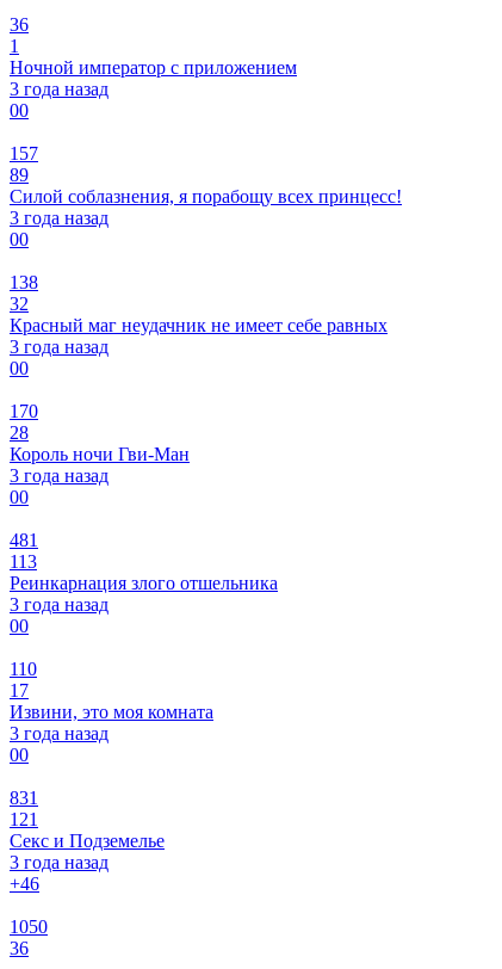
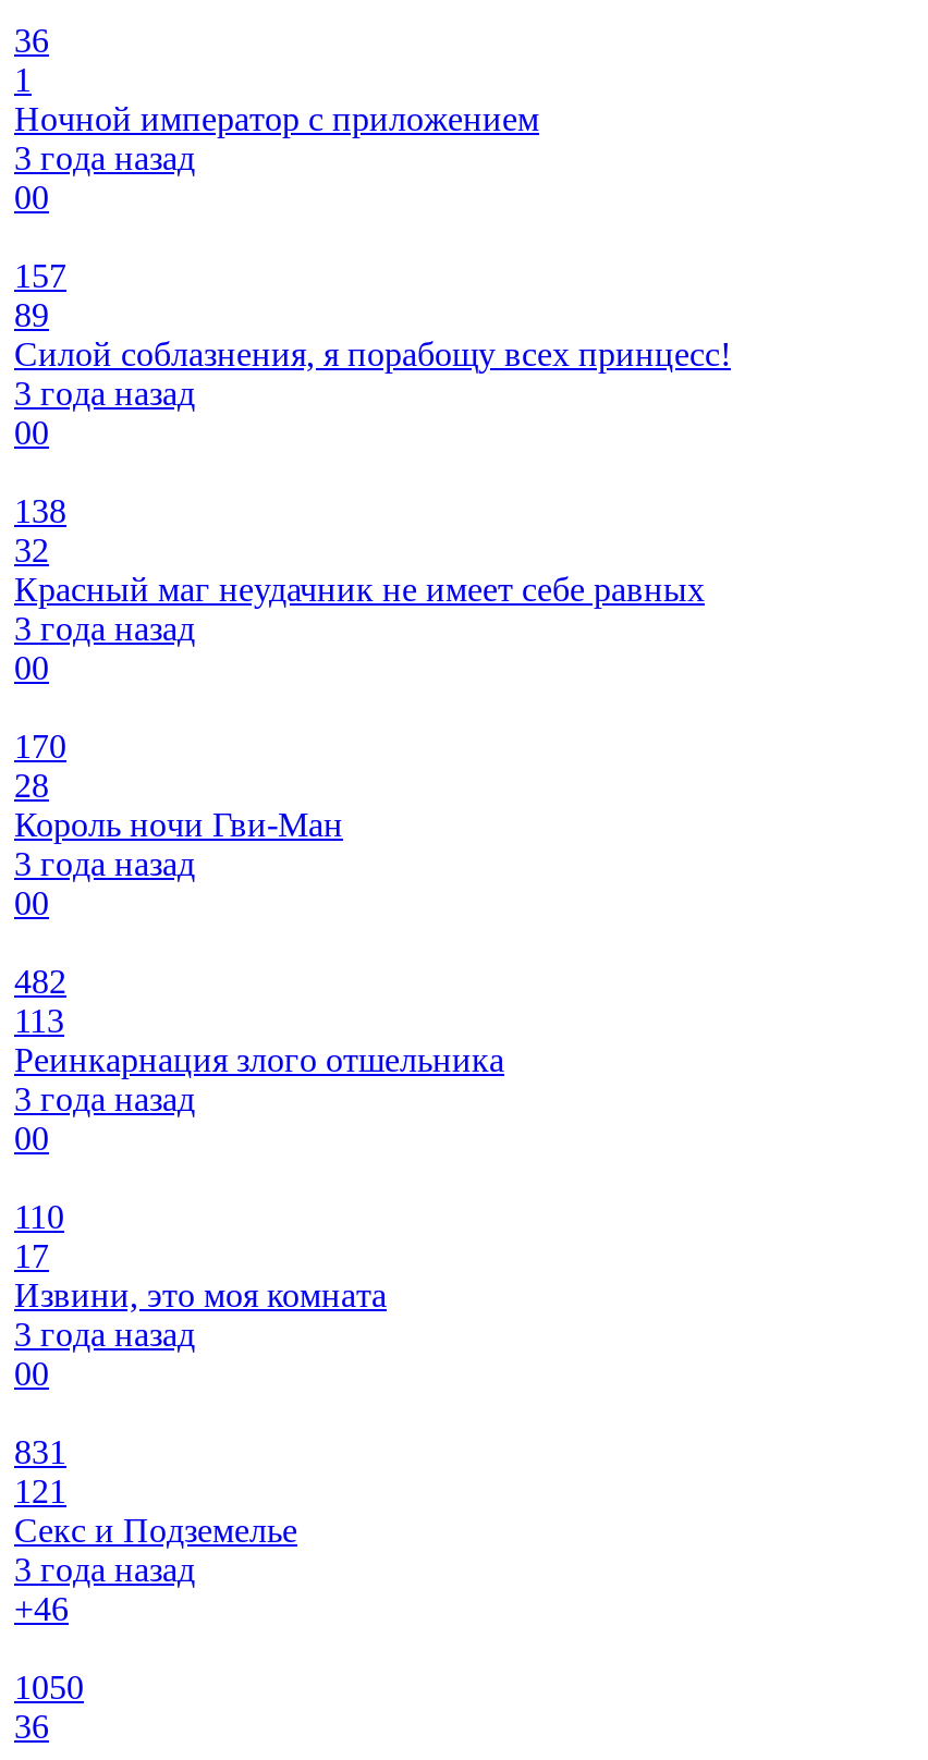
- 481
+ 482
